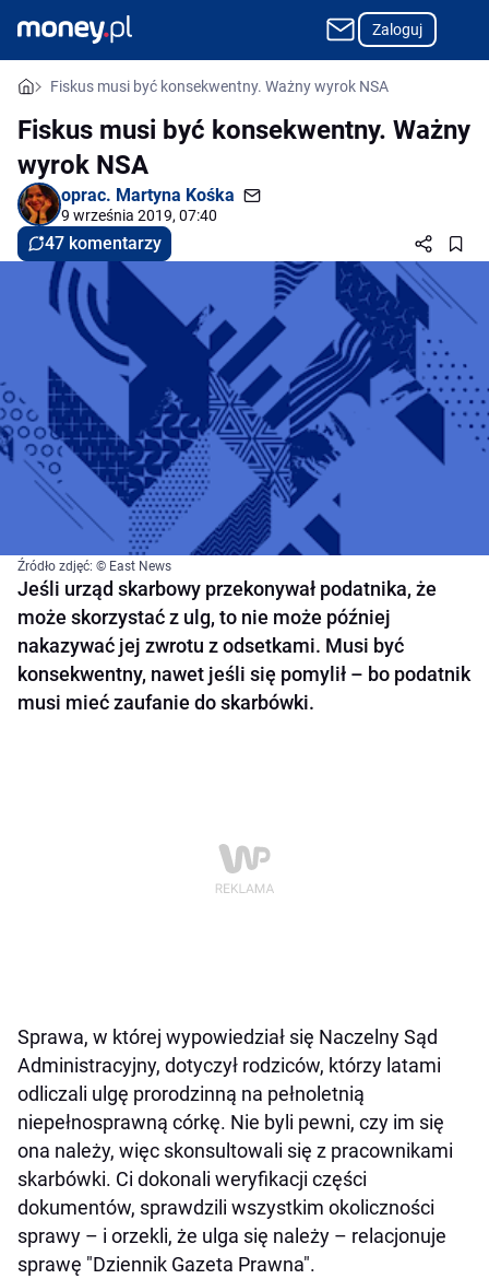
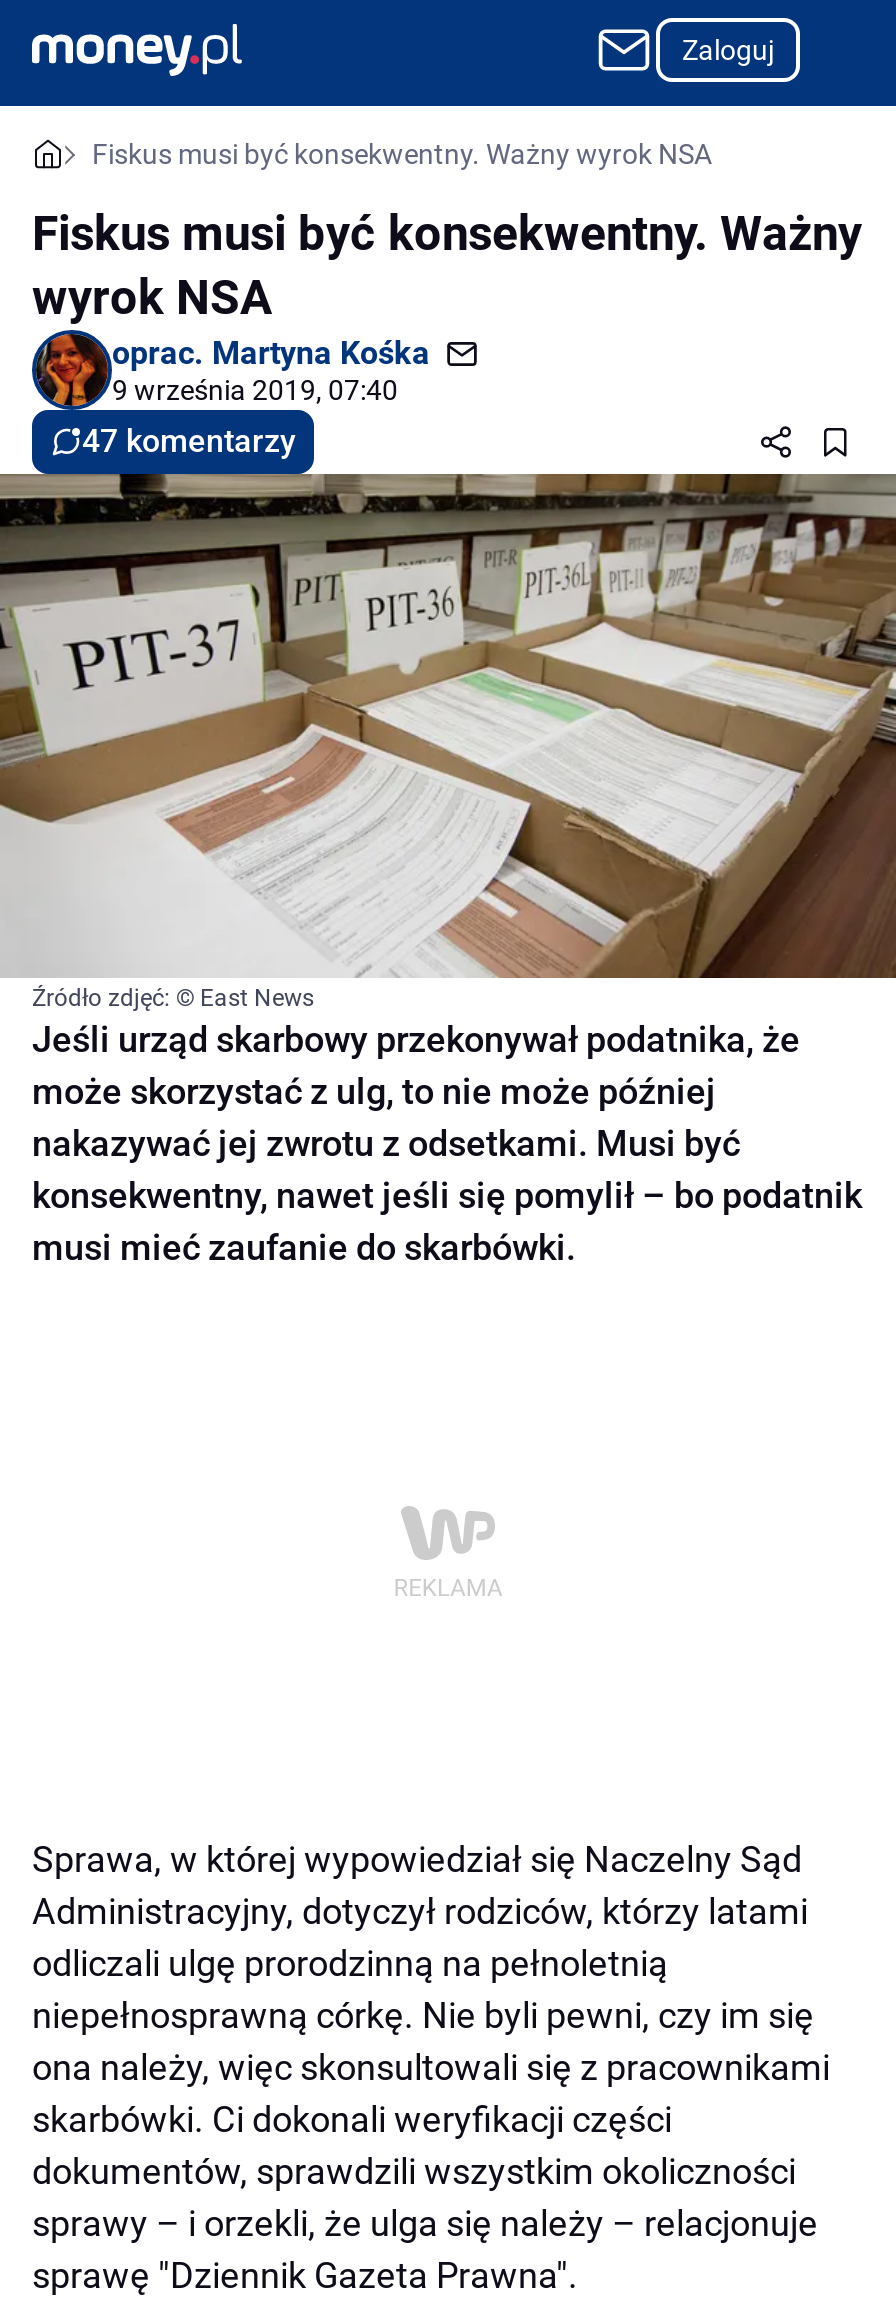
- [image]
+ [image]
